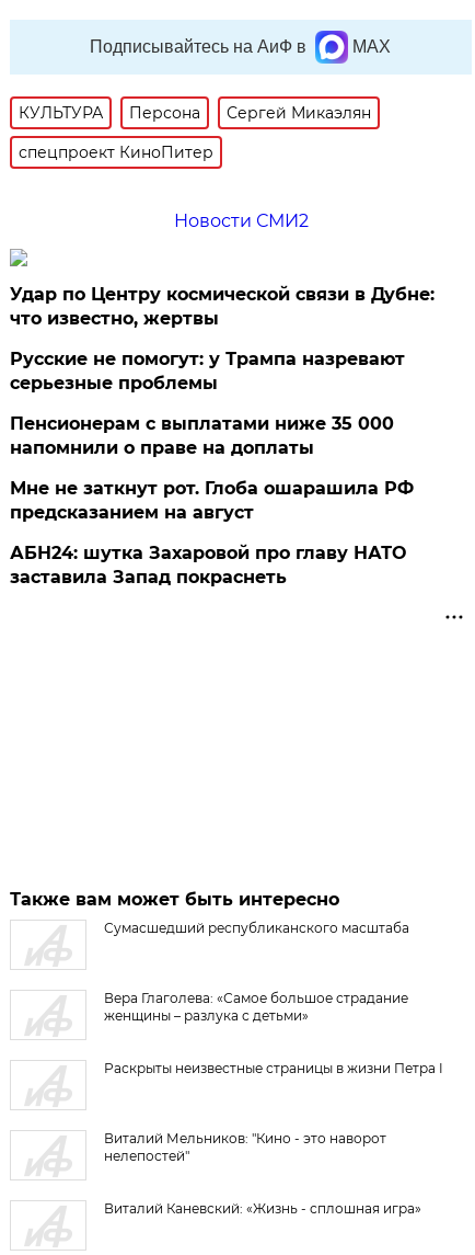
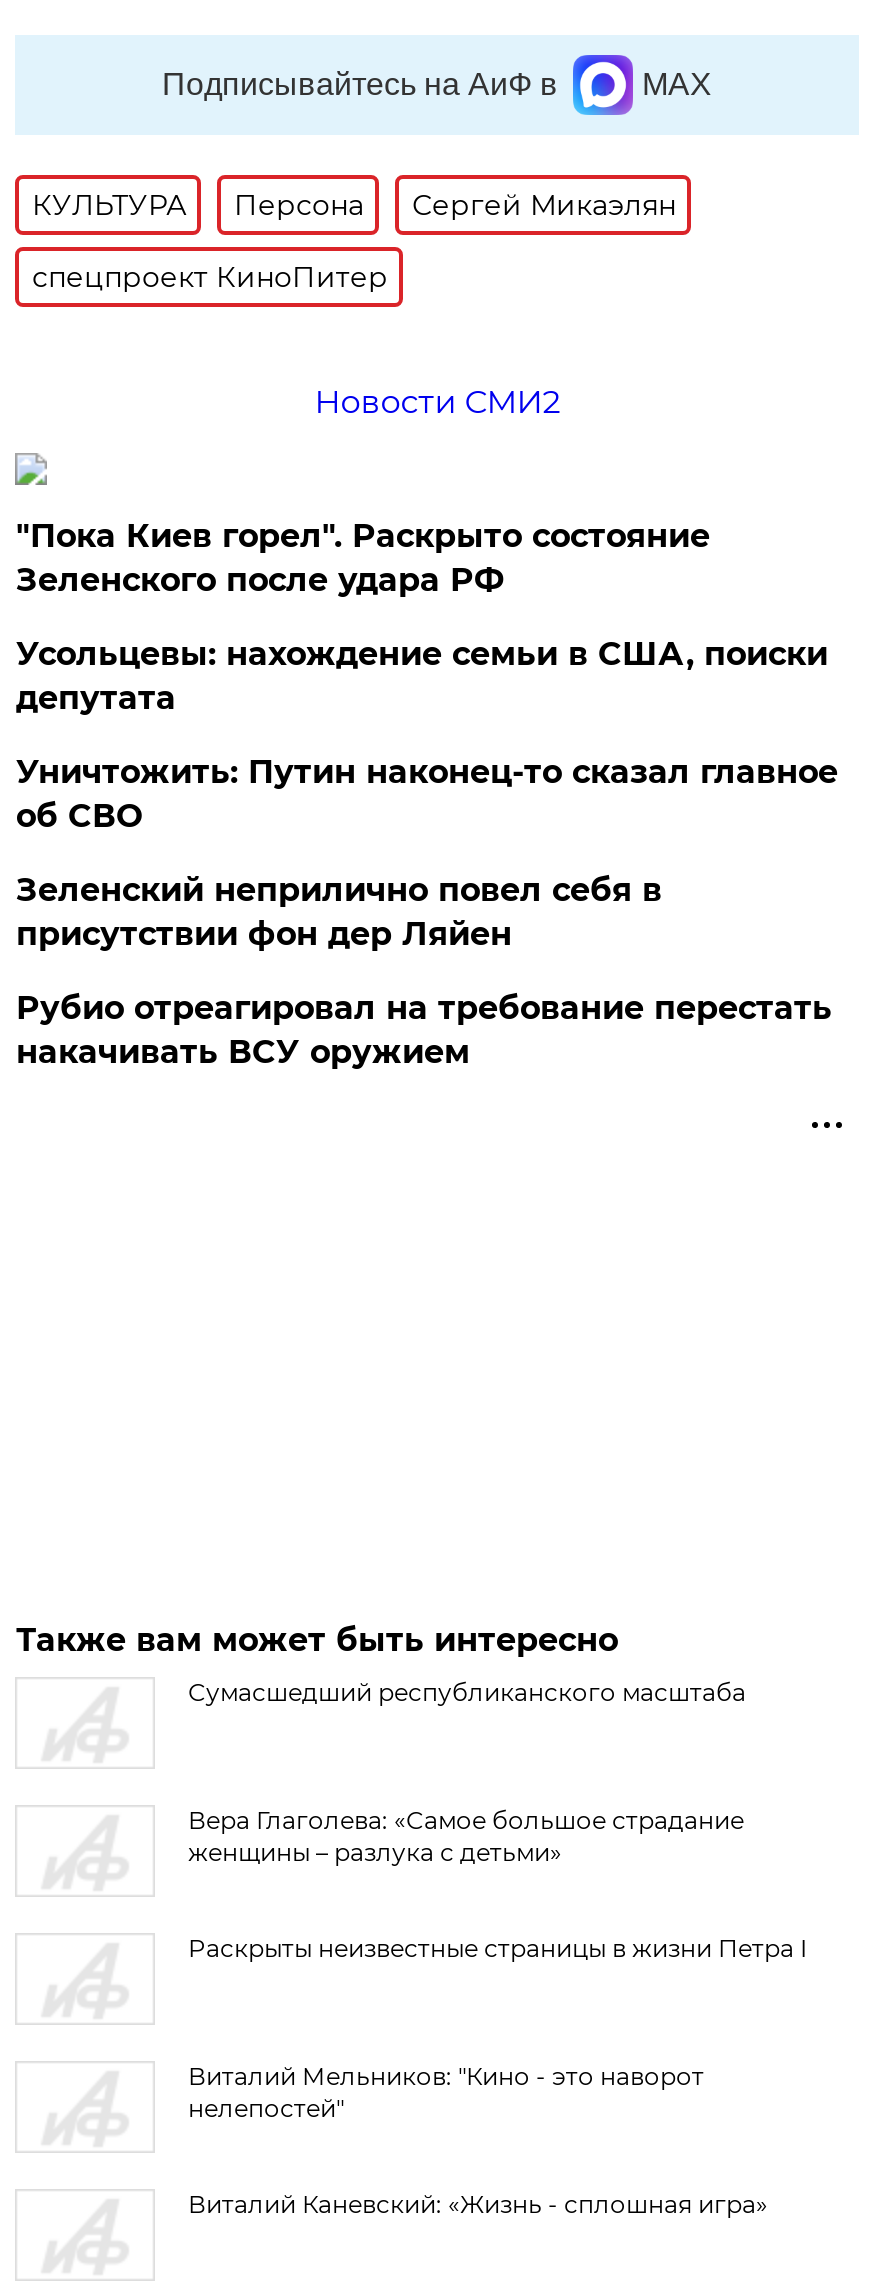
- Удар по Центру космической связи в Дубне:
- что известно, жертвы
+ "Пока Киев горел". Раскрыто состояние
+ Зеленского после удара РФ

- Русские не помогут: у Трампа назревают
- серьезные проблемы
+ Усольцевы: нахождение семьи в США, поиски
+ депутата

- Пенсионерам с выплатами ниже 35 000
- напомнили о праве на доплаты
+ Уничтожить: Путин наконец-то сказал главное
+ об СВО

- Мне не заткнут рот. Глоба ошарашила РФ
- предсказанием на август
+ Зеленский неприлично повел cебя в
+ присутствии фон дер Ляйен

- АБН24: шутка Захаровой про главу НАТО
- заставила Запад покраснеть
+ Рубио отреагировал на требование перестать
+ накачивать ВСУ оружием
